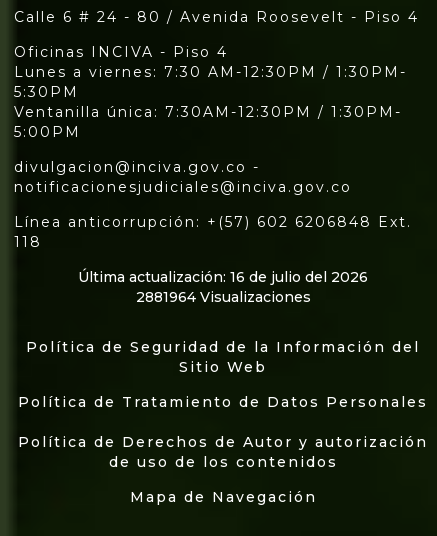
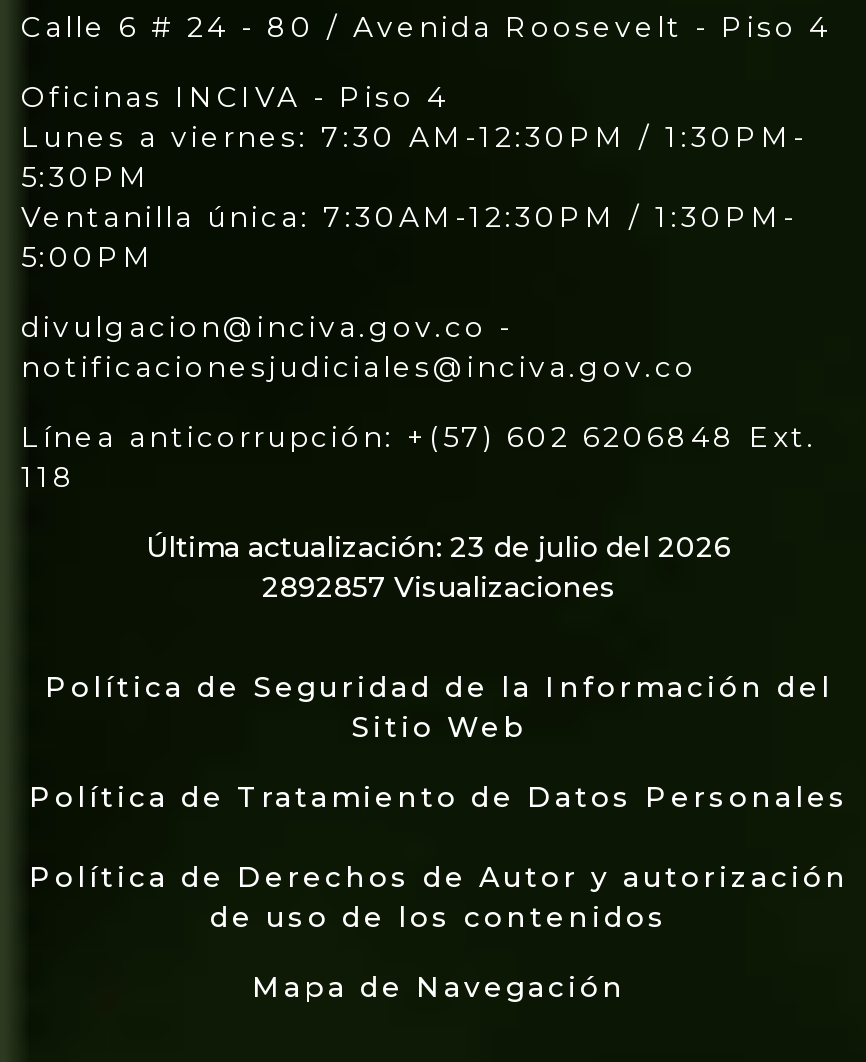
- Última actualización: 16 de julio del 2026
+ Última actualización: 23 de julio del 2026

- 2881964 Visualizaciones
+ 2892857 Visualizaciones
